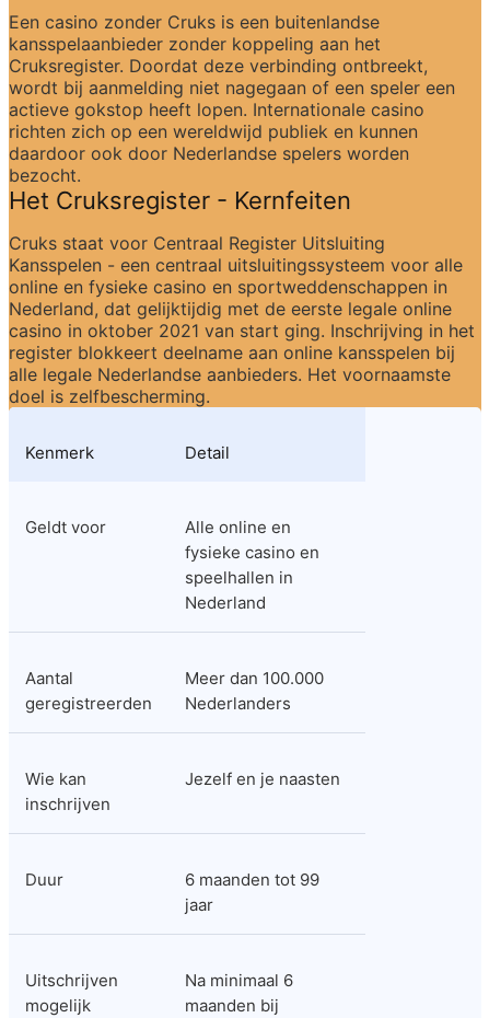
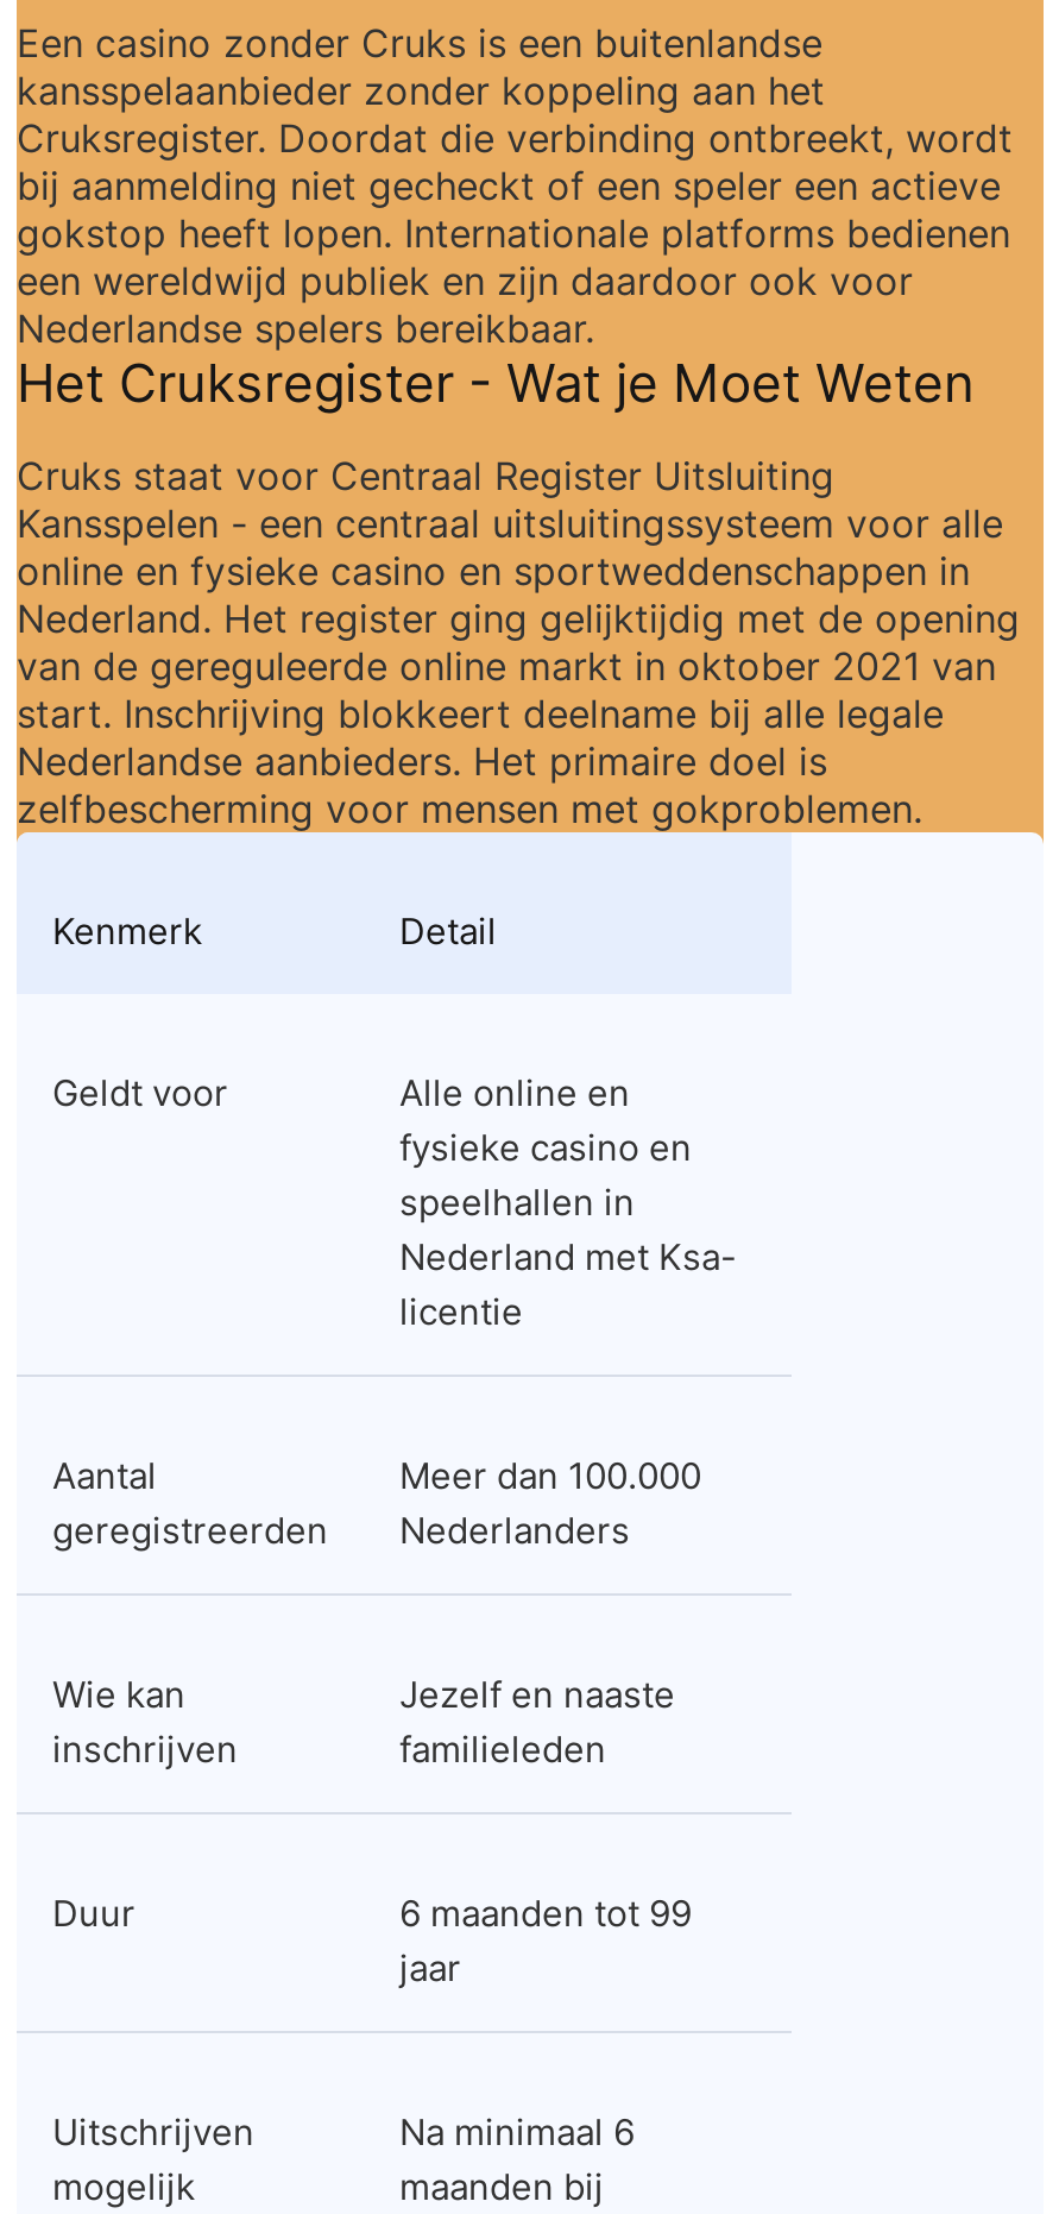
- Cruksregister. Doordat deze verbinding ontbreekt,
- wordt bij aanmelding niet nagegaan of een speler een
- actieve gokstop heeft lopen. Internationale casino
- richten zich op een wereldwijd publiek en kunnen
- daardoor ook door Nederlandse spelers worden
- bezocht.
- Het Cruksregister - Kernfeiten
+ Cruksregister. Doordat die verbinding ontbreekt, wordt
+ bij aanmelding niet gecheckt of een speler een actieve
+ gokstop heeft lopen. Internationale platforms bedienen
+ een wereldwijd publiek en zijn daardoor ook voor
+ Nederlandse spelers bereikbaar.
+ Het Cruksregister - Wat je Moet Weten

moved up: Cruks staat voor Centraal Register Uitsluiting | Kansspelen - een centraal uitsluitingssysteem voor alle | online en fysieke casino en sportweddenschappen in

- Nederland, dat gelijktijdig met de eerste legale online
- casino in oktober 2021 van start ging. Inschrijving in het
- register blokkeert deelname aan online kansspelen bij
- alle legale Nederlandse aanbieders. Het voornaamste
- doel is zelfbescherming.
+ Nederland. Het register ging gelijktijdig met de opening
+ van de gereguleerde online markt in oktober 2021 van
+ start. Inschrijving blokkeert deelname bij alle legale
+ Nederlandse aanbieders. Het primaire doel is
+ zelfbescherming voor mensen met gokproblemen.

moved up: Kenmerk | Detail | Geldt voor | Alle online en | fysieke casino en | speelhallen in

- Nederland
+ Nederland met Ksa-
+ licentie

- Jezelf en je naasten
+ Jezelf en naaste
+ familieleden
